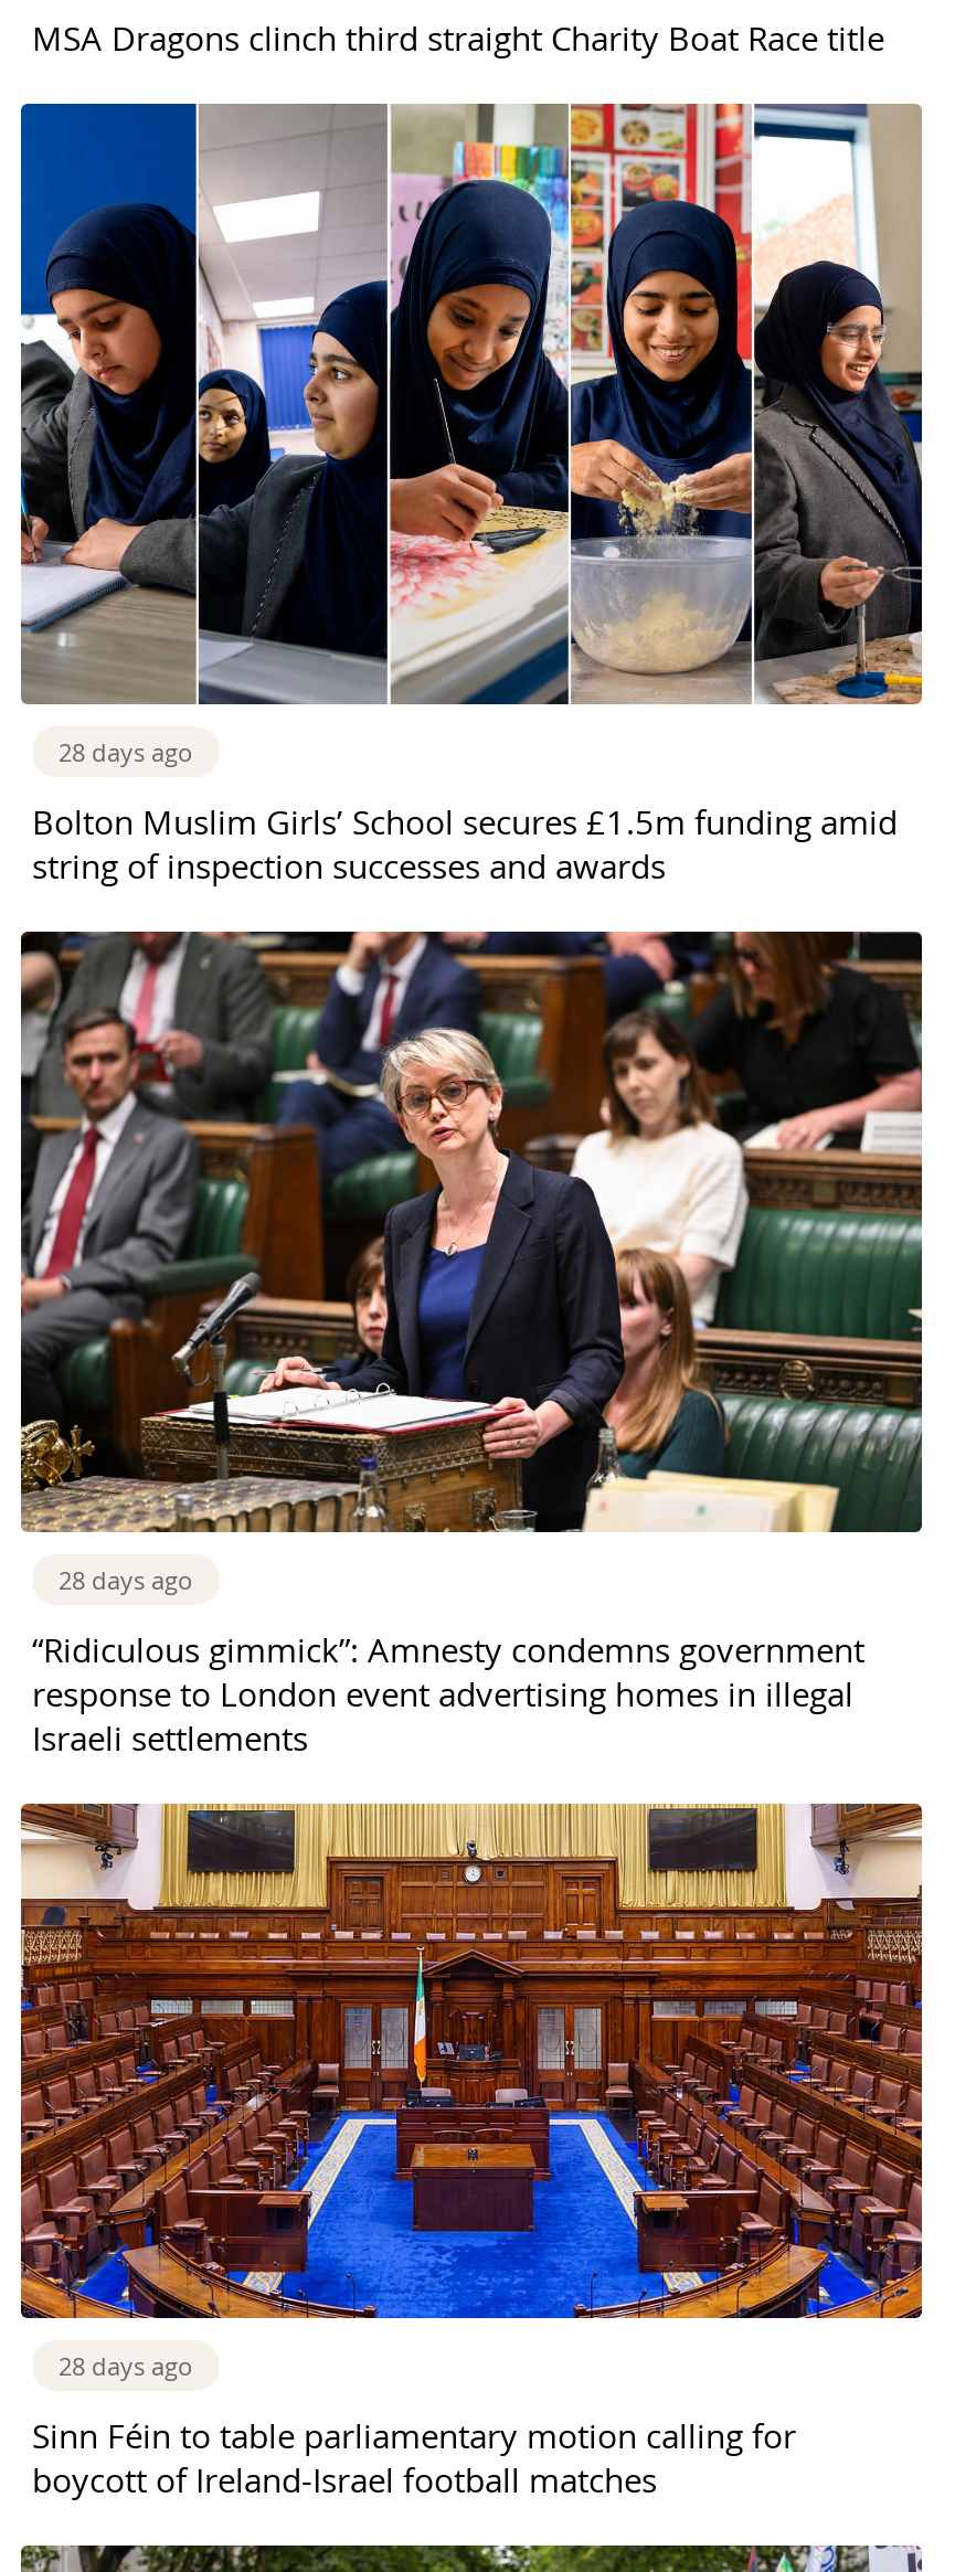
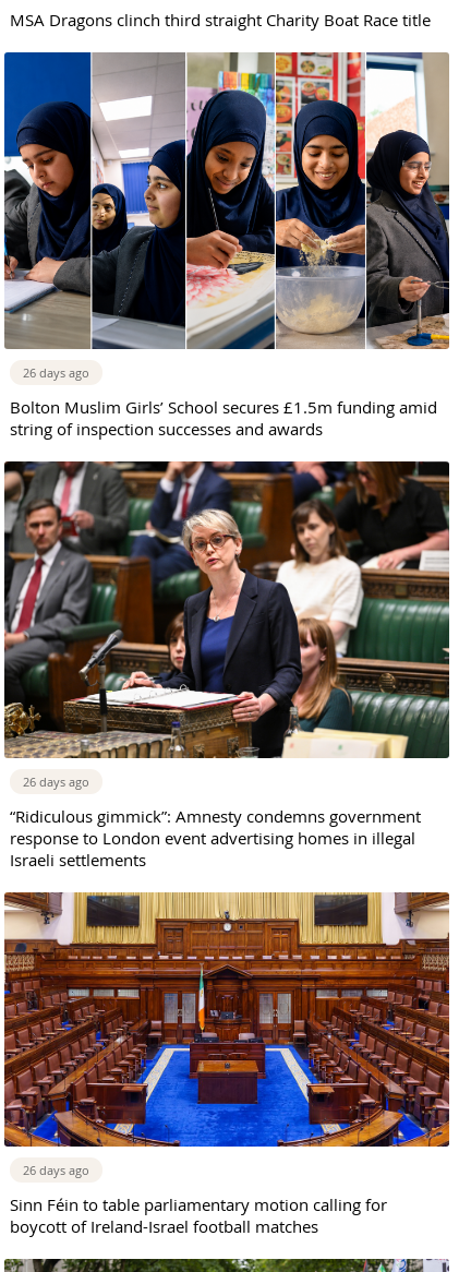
- 28 days ago
+ 26 days ago

- 28 days ago
+ 26 days ago

- 28 days ago
+ 26 days ago
